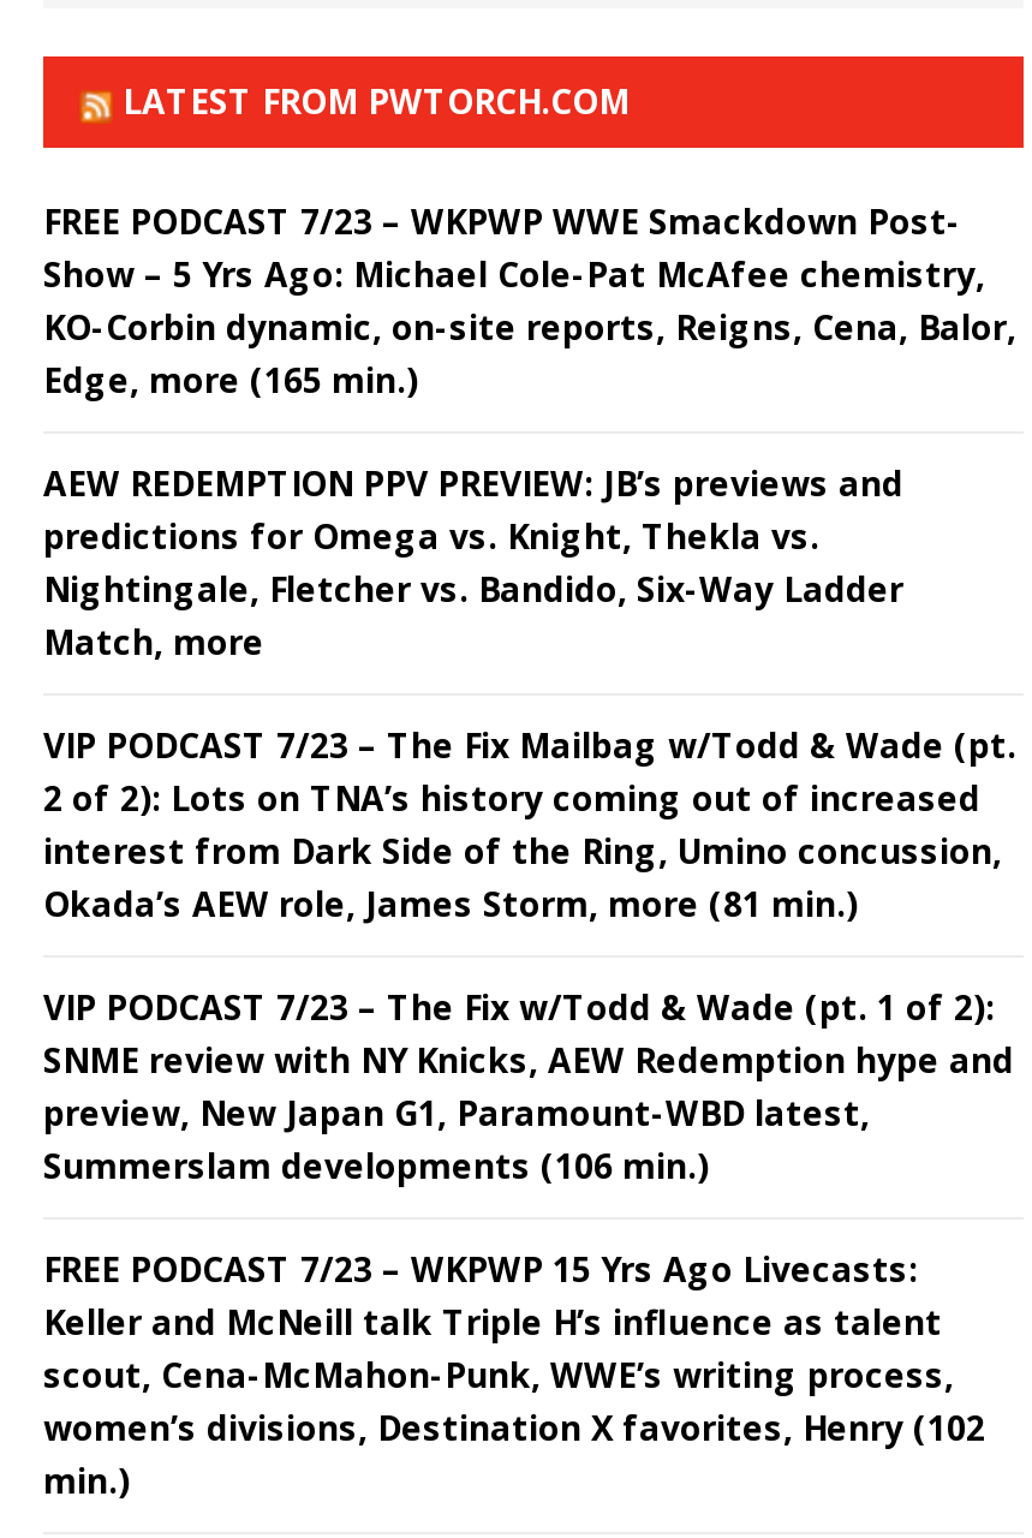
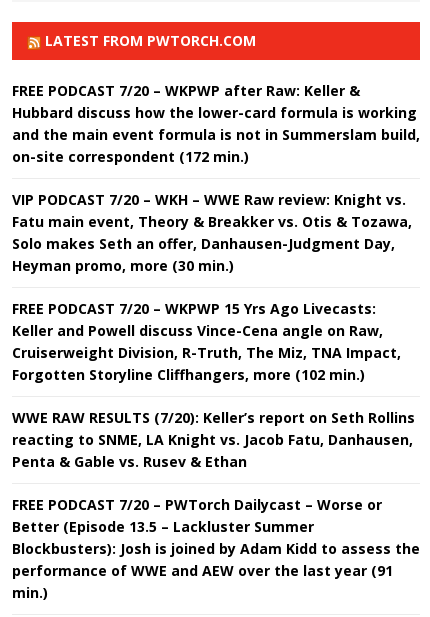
- FREE PODCAST 7/23 – WKPWP WWE Smackdown Post-
- Show – 5 Yrs Ago: Michael Cole-Pat McAfee chemistry,
- KO-Corbin dynamic, on-site reports, Reigns, Cena, Balor,
- Edge, more (165 min.)
+ FREE PODCAST 7/20 – WKPWP after Raw: Keller &
+ Hubbard discuss how the lower-card formula is working
+ and the main event formula is not in Summerslam build,
+ on-site correspondent (172 min.)

- AEW REDEMPTION PPV PREVIEW: JB’s previews and
- predictions for Omega vs. Knight, Thekla vs.
- Nightingale, Fletcher vs. Bandido, Six-Way Ladder
- Match, more
+ VIP PODCAST 7/20 – WKH – WWE Raw review: Knight vs.
+ Fatu main event, Theory & Breakker vs. Otis & Tozawa,
+ Solo makes Seth an offer, Danhausen-Judgment Day,
+ Heyman promo, more (30 min.)

- VIP PODCAST 7/23 – The Fix Mailbag w/Todd & Wade (pt.
- 2 of 2): Lots on TNA’s history coming out of increased
- interest from Dark Side of the Ring, Umino concussion,
- Okada’s AEW role, James Storm, more (81 min.)
+ FREE PODCAST 7/20 – WKPWP 15 Yrs Ago Livecasts:
+ Keller and Powell discuss Vince-Cena angle on Raw,
+ Cruiserweight Division, R-Truth, The Miz, TNA Impact,
+ Forgotten Storyline Cliffhangers, more (102 min.)

- VIP PODCAST 7/23 – The Fix w/Todd & Wade (pt. 1 of 2):
- SNME review with NY Knicks, AEW Redemption hype and
- preview, New Japan G1, Paramount-WBD latest,
- Summerslam developments (106 min.)
+ WWE RAW RESULTS (7/20): Keller’s report on Seth Rollins
+ reacting to SNME, LA Knight vs. Jacob Fatu, Danhausen,
+ Penta & Gable vs. Rusev & Ethan

- FREE PODCAST 7/23 – WKPWP 15 Yrs Ago Livecasts:
- Keller and McNeill talk Triple H’s influence as talent
- scout, Cena-McMahon-Punk, WWE’s writing process,
- women’s divisions, Destination X favorites, Henry (102
+ FREE PODCAST 7/20 – PWTorch Dailycast – Worse or
+ Better (Episode 13.5 – Lackluster Summer
+ Blockbusters): Josh is joined by Adam Kidd to assess the
+ performance of WWE and AEW over the last year (91
